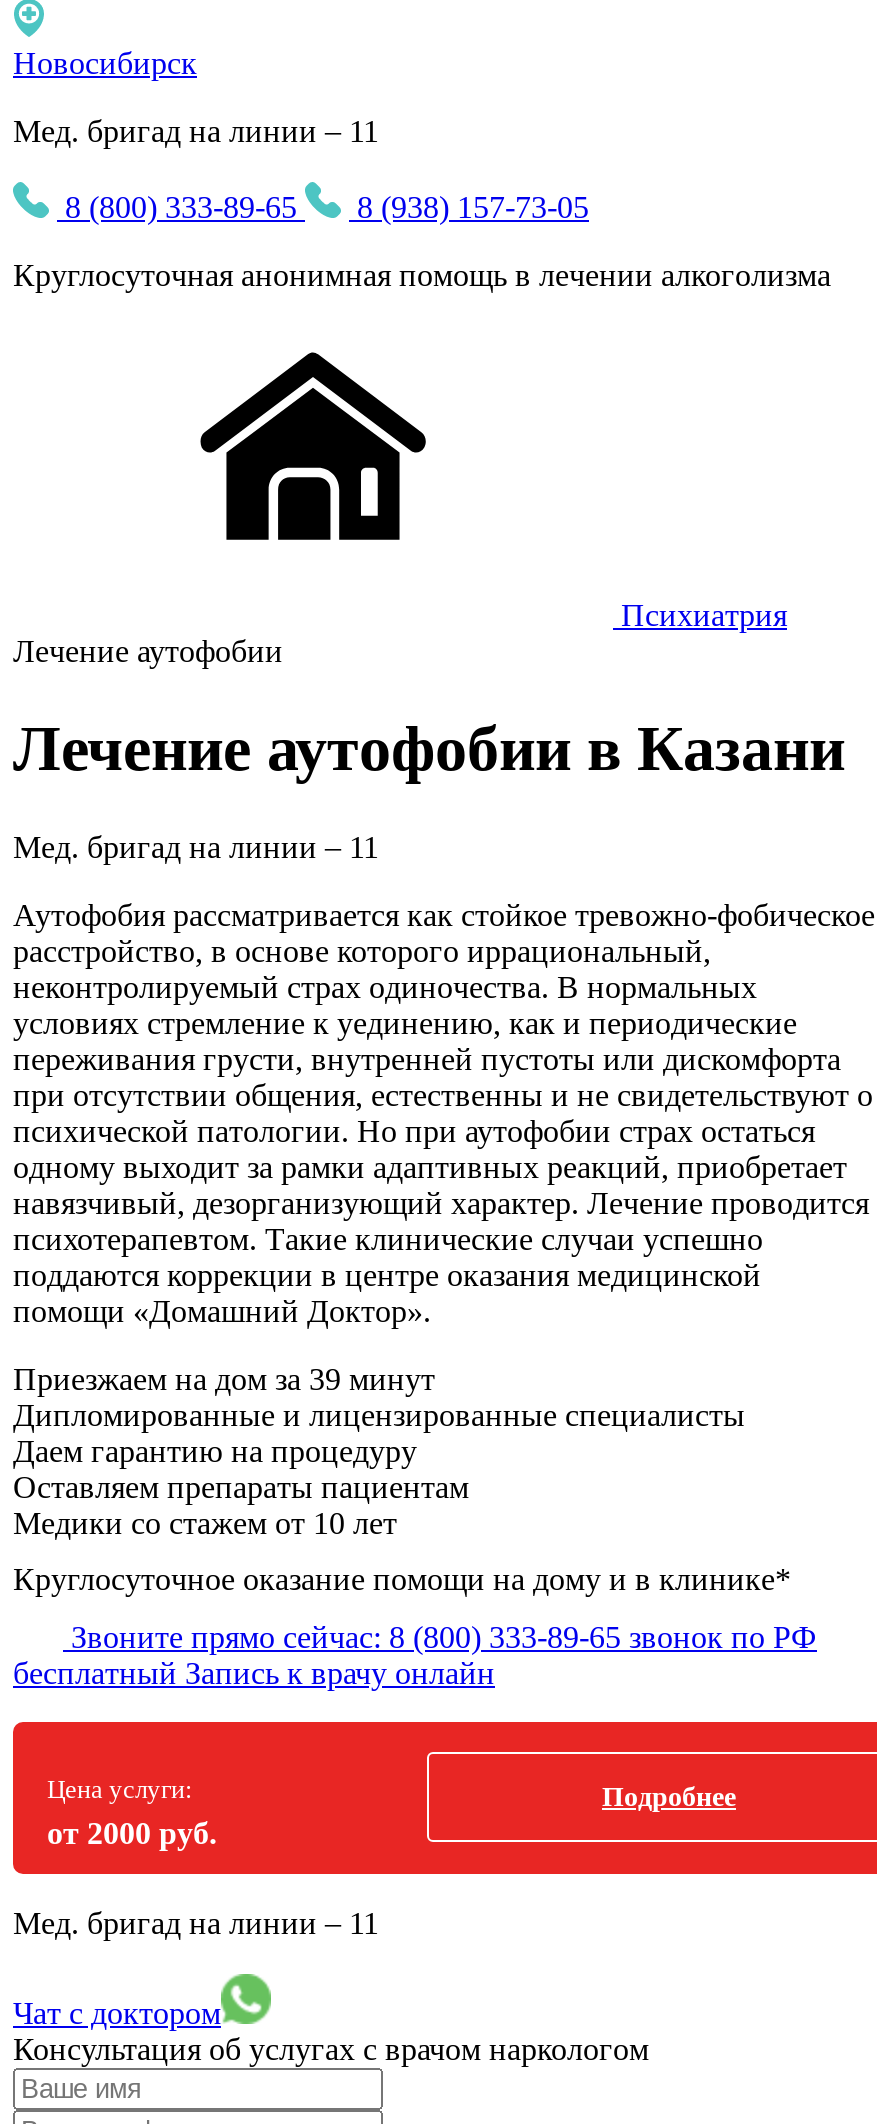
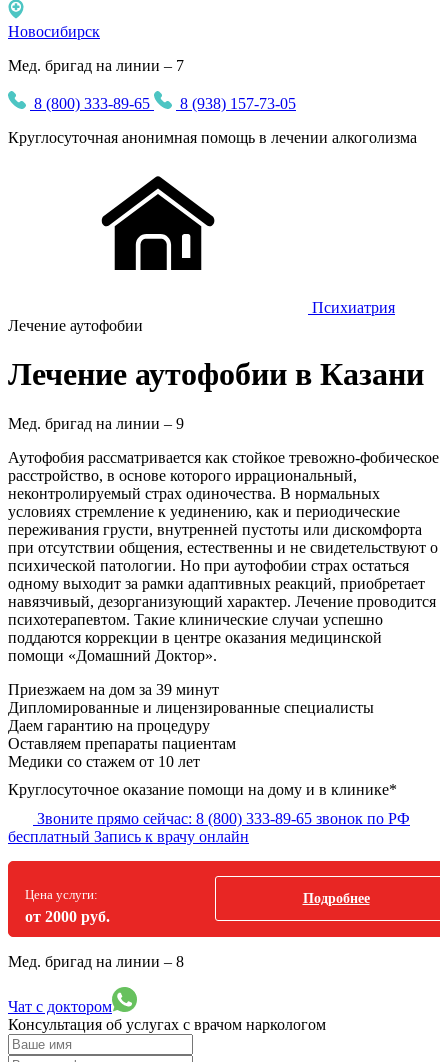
- Мед. бригад на линии – 11
+ Мед. бригад на линии – 7

- Мед. бригад на линии – 11
+ Мед. бригад на линии – 9

- Мед. бригад на линии – 11
+ Мед. бригад на линии – 8
